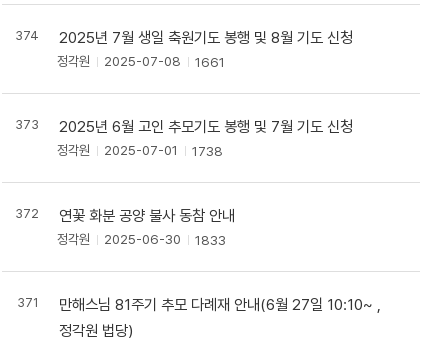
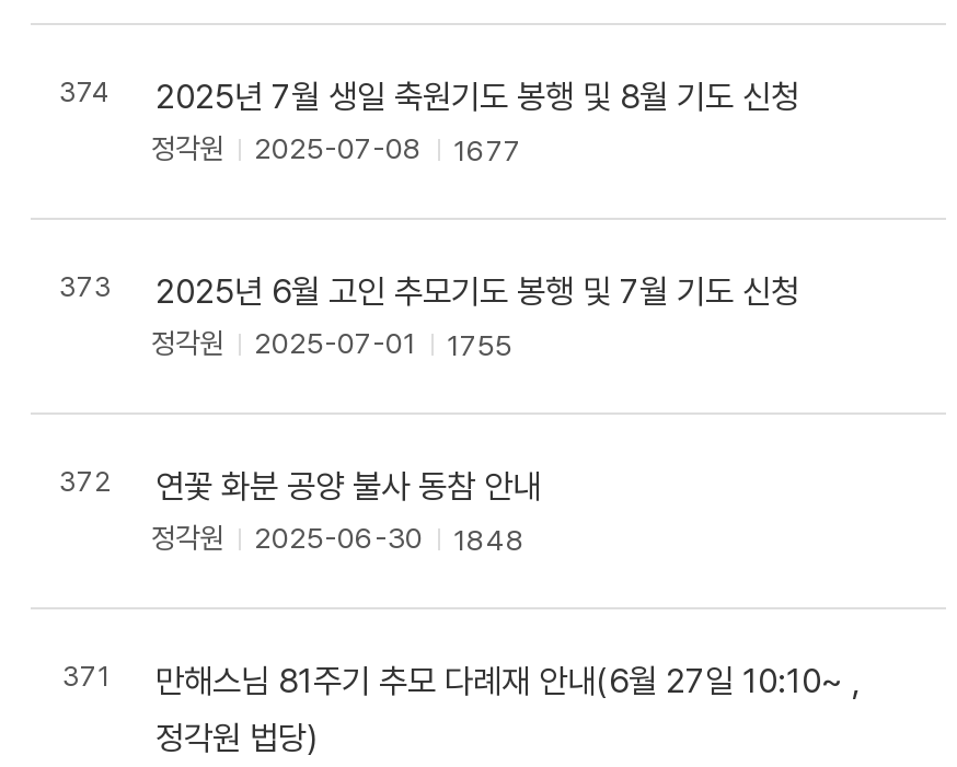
- 정각원 2025-07-08 1661
+ 정각원 2025-07-08 1677

- 정각원 2025-07-01 1738
+ 정각원 2025-07-01 1755

- 정각원 2025-06-30 1833
+ 정각원 2025-06-30 1848
